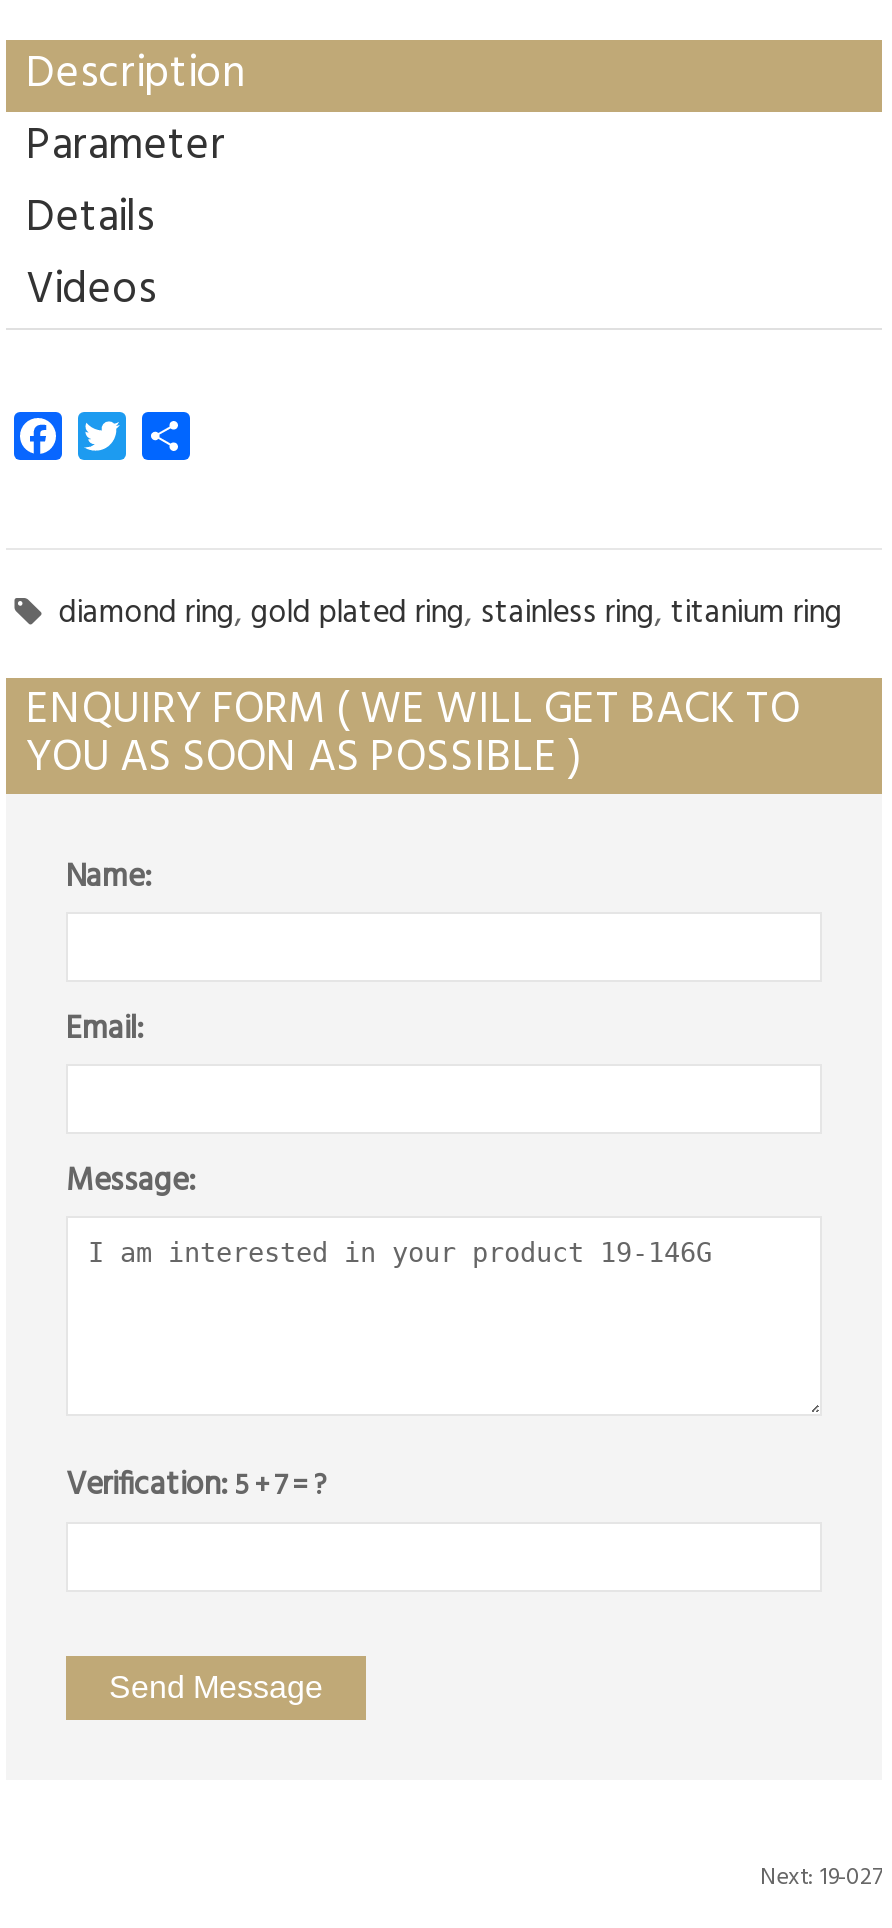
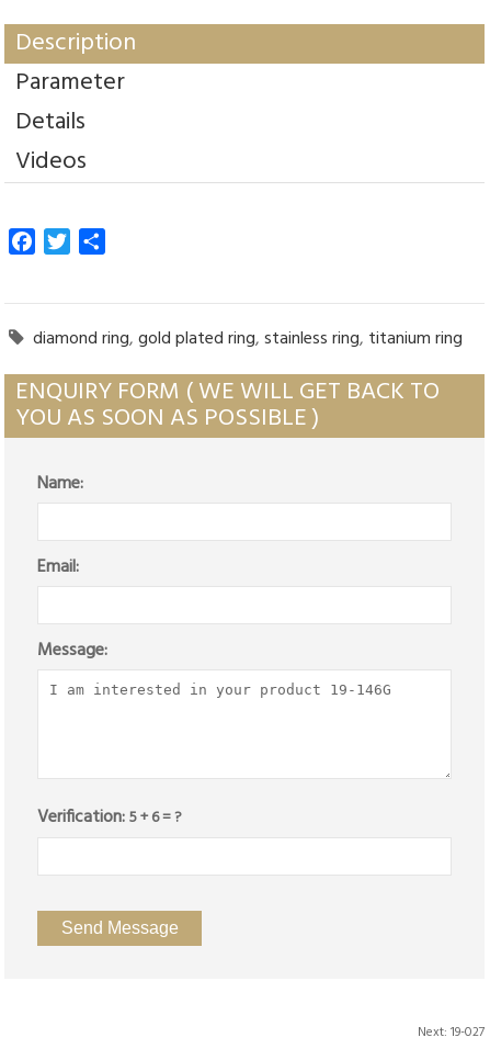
- Verification: 5 + 7 = ?
+ Verification: 5 + 6 = ?
